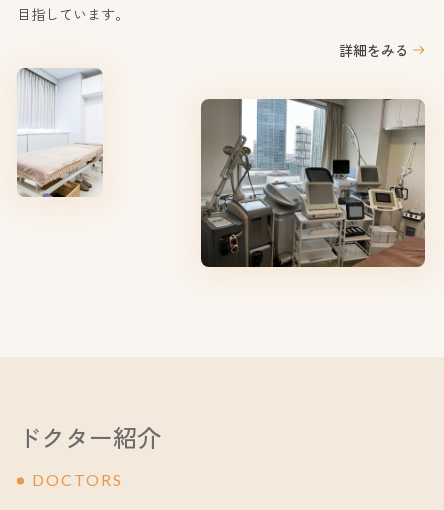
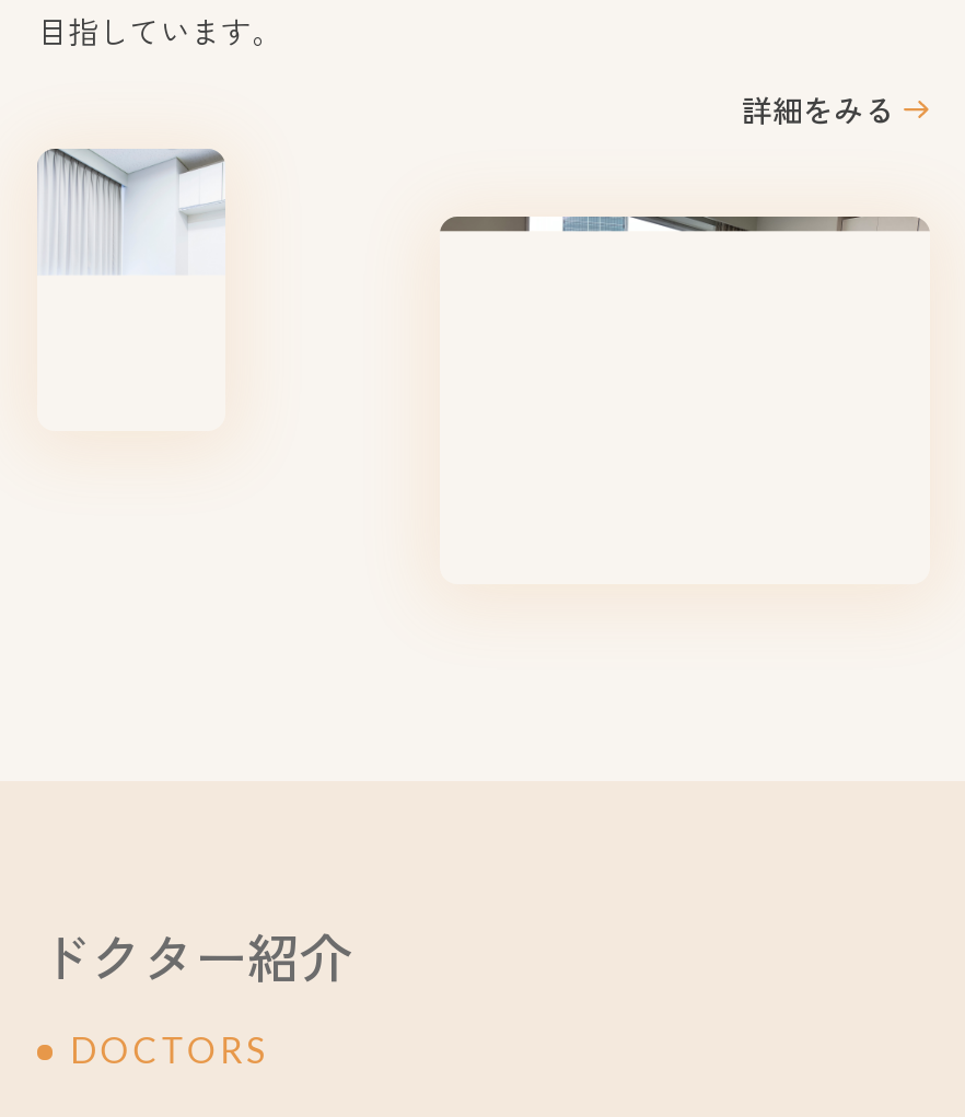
- [image]

- [image]
